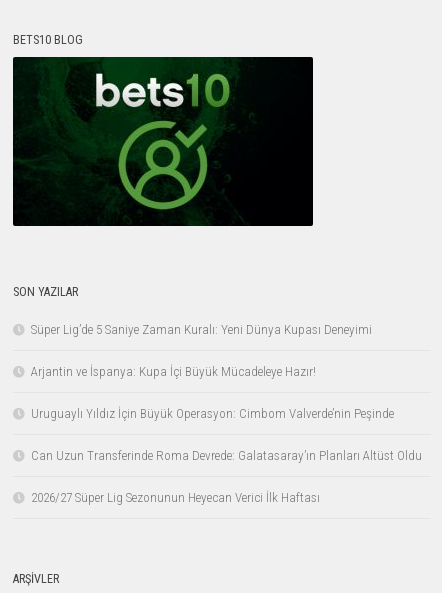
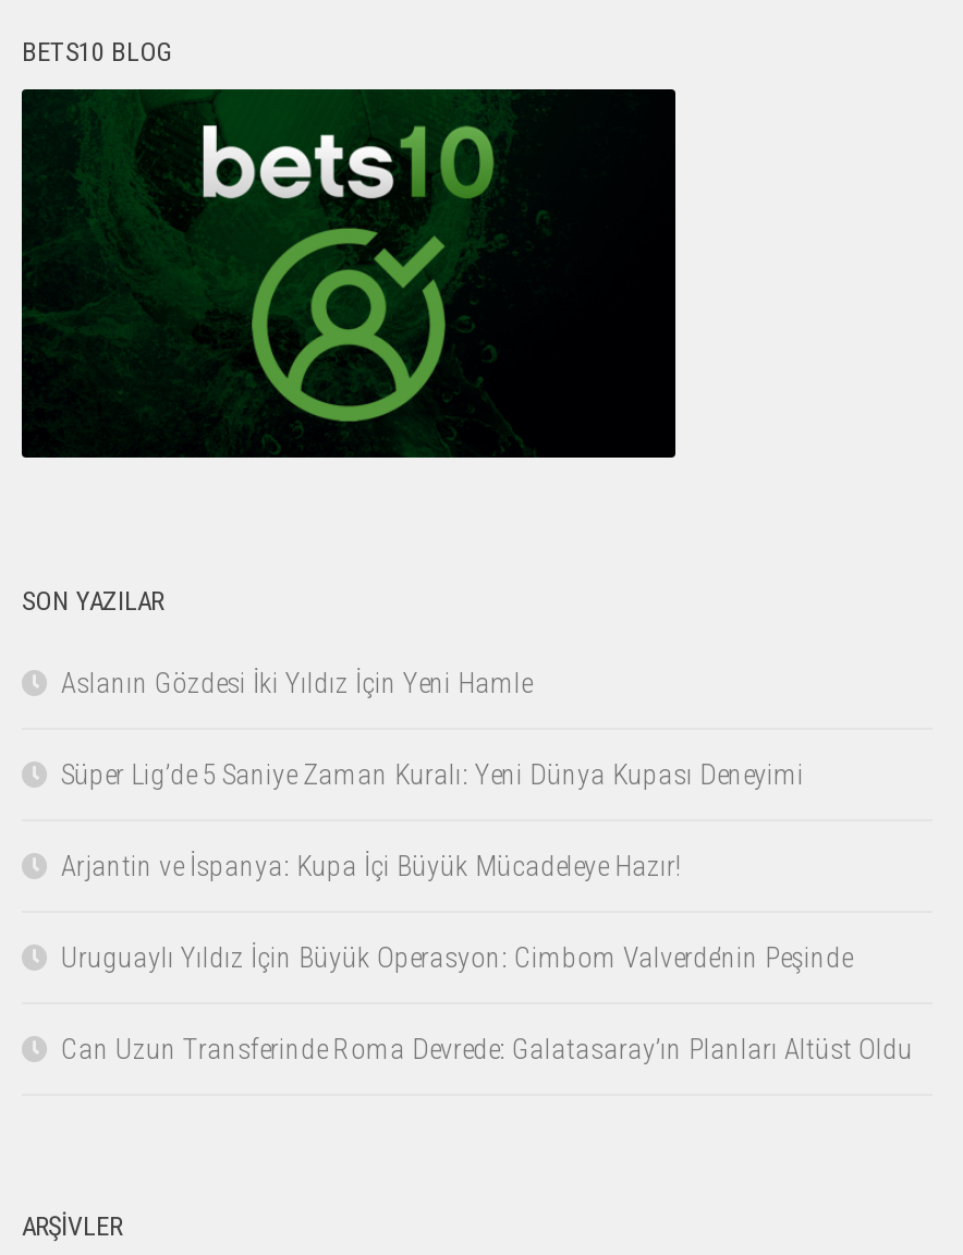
+ Aslanın Gözdesi İki Yıldız İçin Yeni Hamle

moved down: Süper Lig’de 5 Saniye Zaman Kuralı: Yeni Dünya Kupası Deneyimi | Arjantin ve İspanya: Kupa İçi Büyük Mücadeleye Hazır! | Uruguaylı Yıldız İçin Büyük Operasyon: Cimbom Valverde’nin Peşinde | Can Uzun Transferinde Roma Devrede: Galatasaray’ın Planları Altüst Oldu

- 2026/27 Süper Lig Sezonunun Heyecan Verici İlk Haftası
